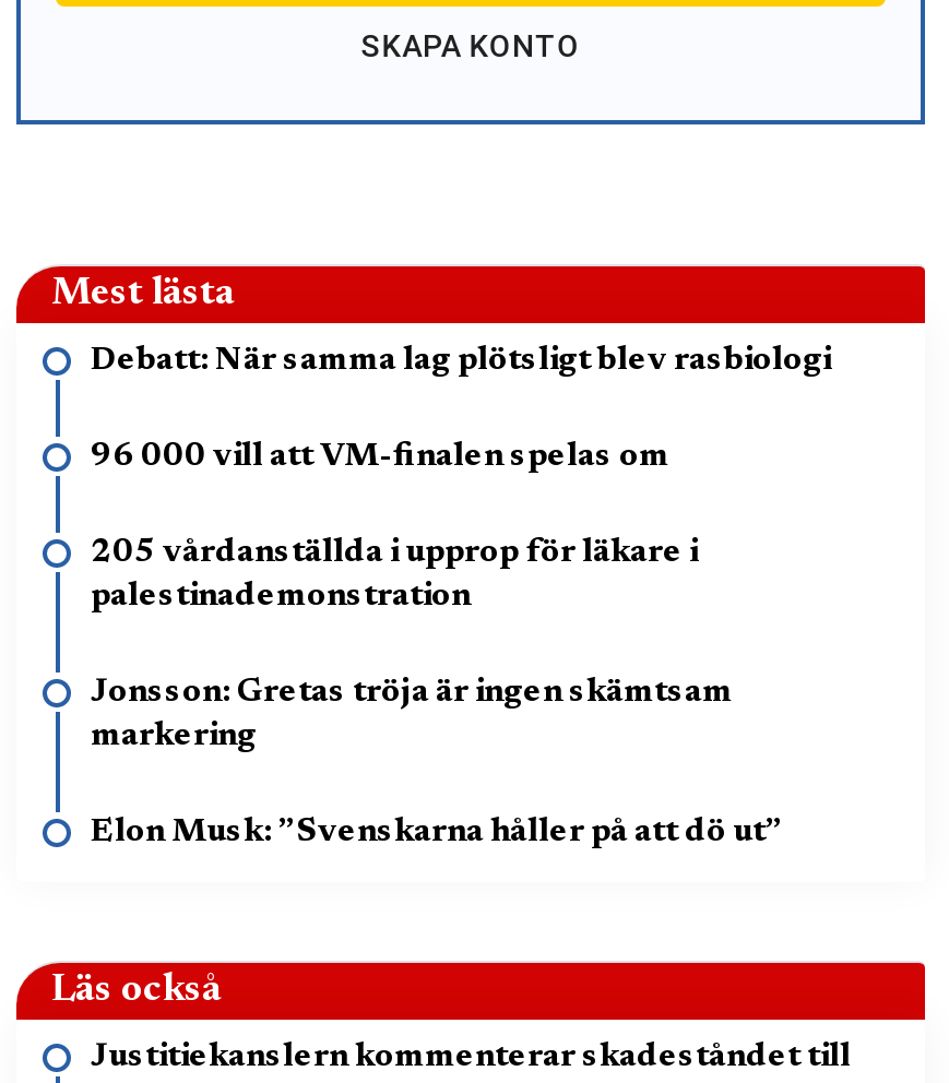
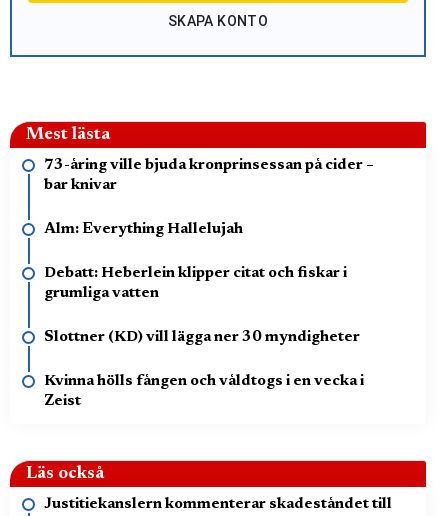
- Debatt: När samma lag plötsligt blev rasbiologi
+ 73-åring ville bjuda kronprinsessan på cider –
+ bar knivar

- 96 000 vill att VM-finalen spelas om
+ Alm: Everything Hallelujah

- 205 vårdanställda i upprop för läkare i
- palestinademonstration
+ Debatt: Heberlein klipper citat och fiskar i
+ grumliga vatten

- Jonsson: Gretas tröja är ingen skämtsam
- markering
+ Slottner (KD) vill lägga ner 30 myndigheter

- Elon Musk: ”Svenskarna håller på att dö ut”
+ Kvinna hölls fången och våldtogs i en vecka i
+ Zeist
